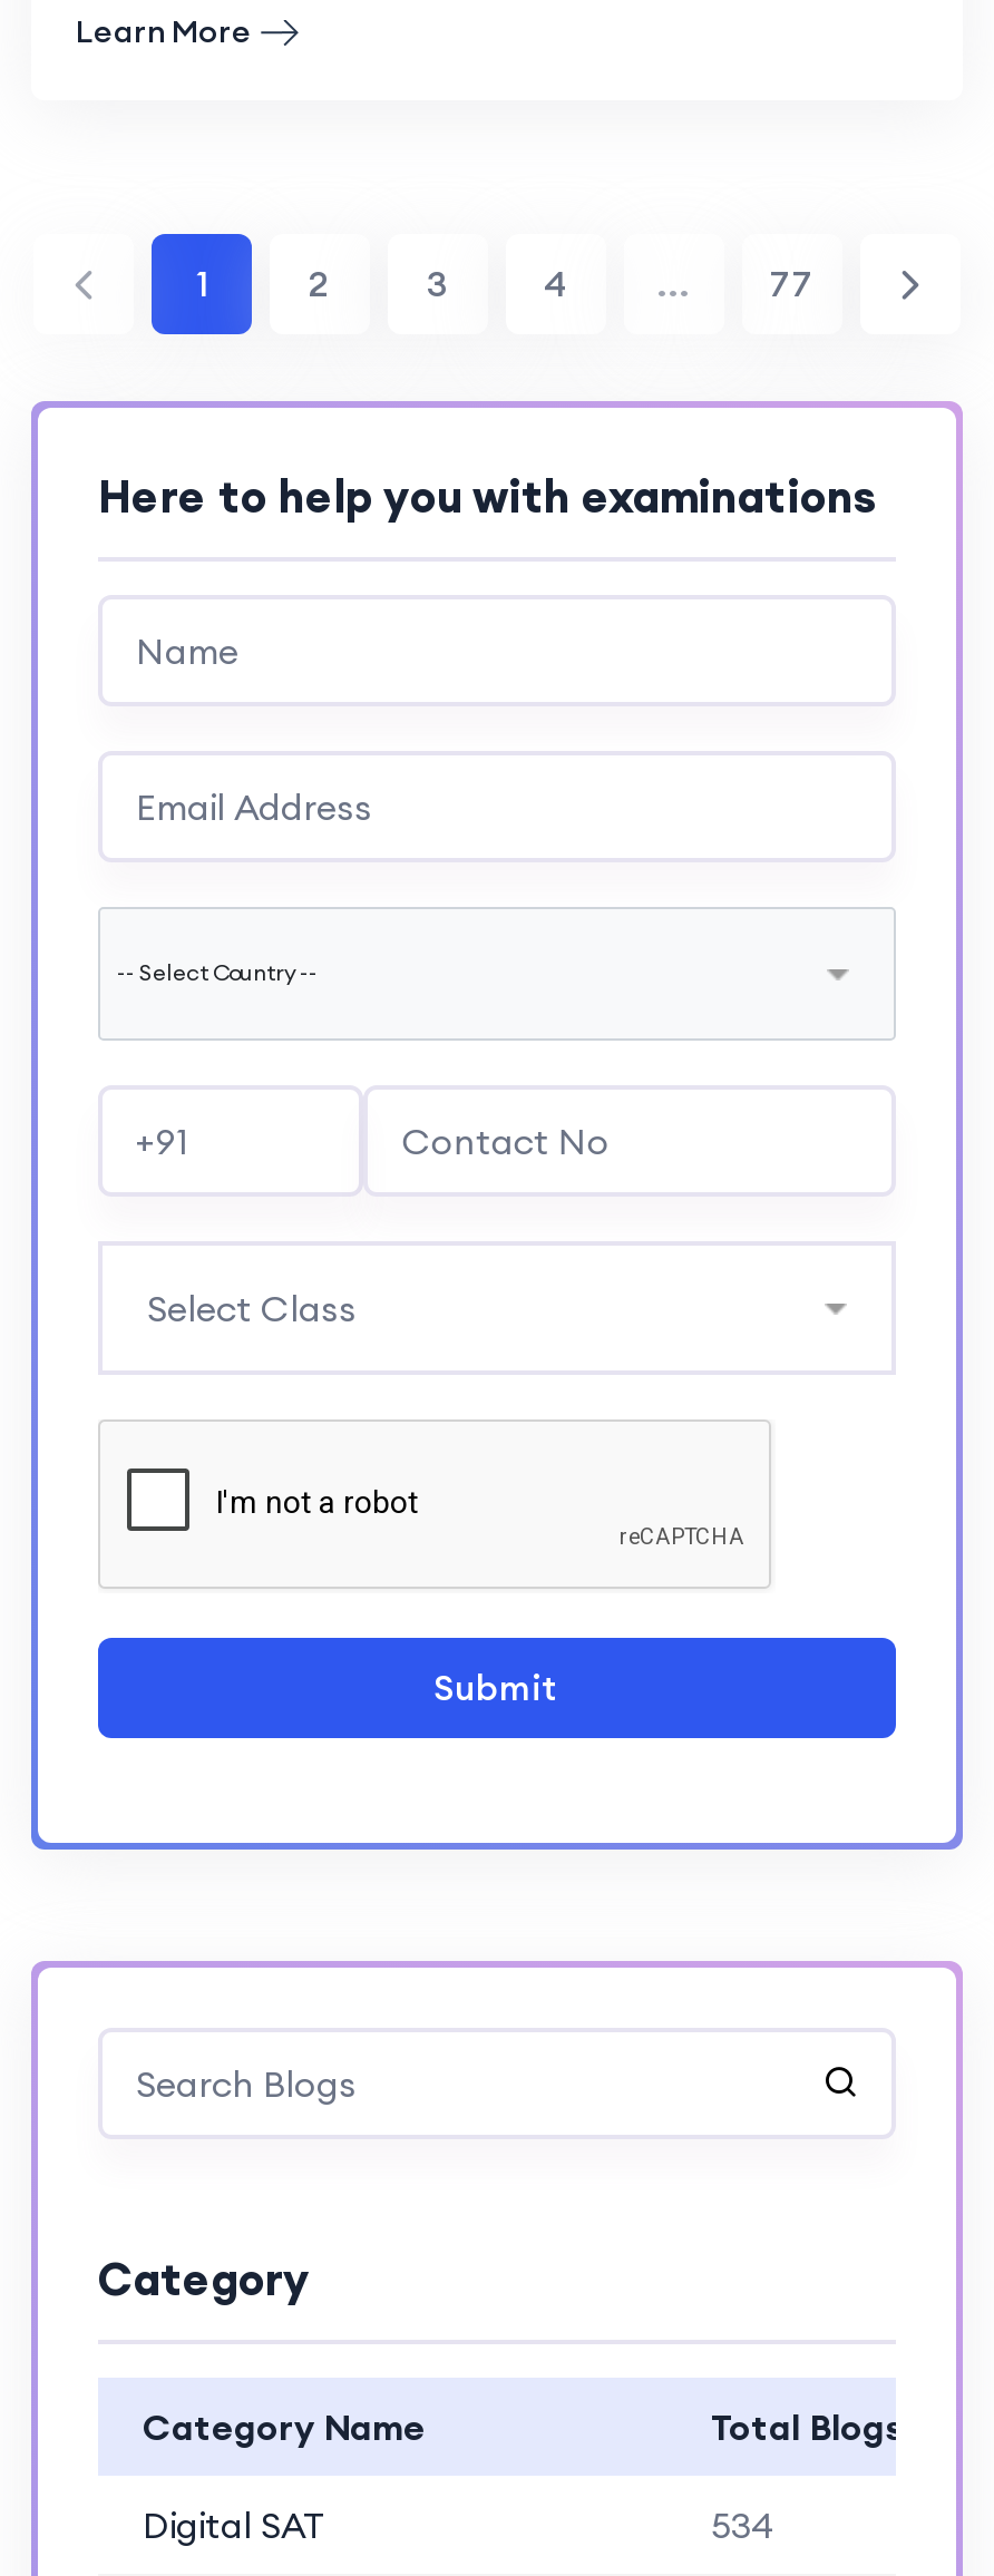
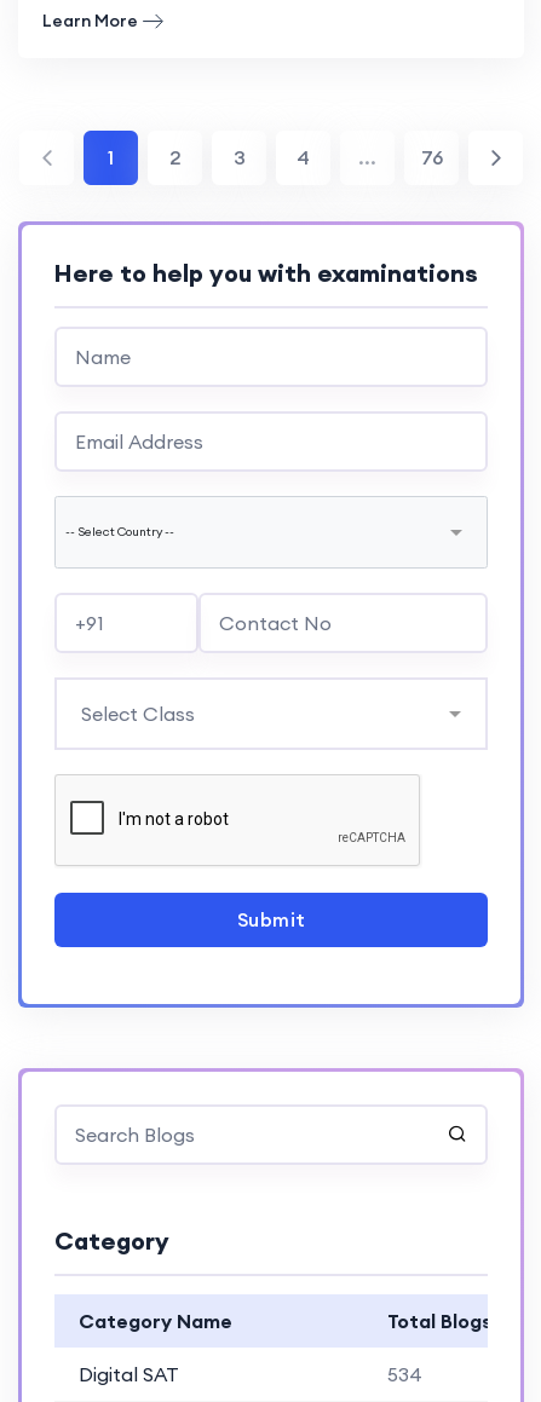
- 77
+ 76
